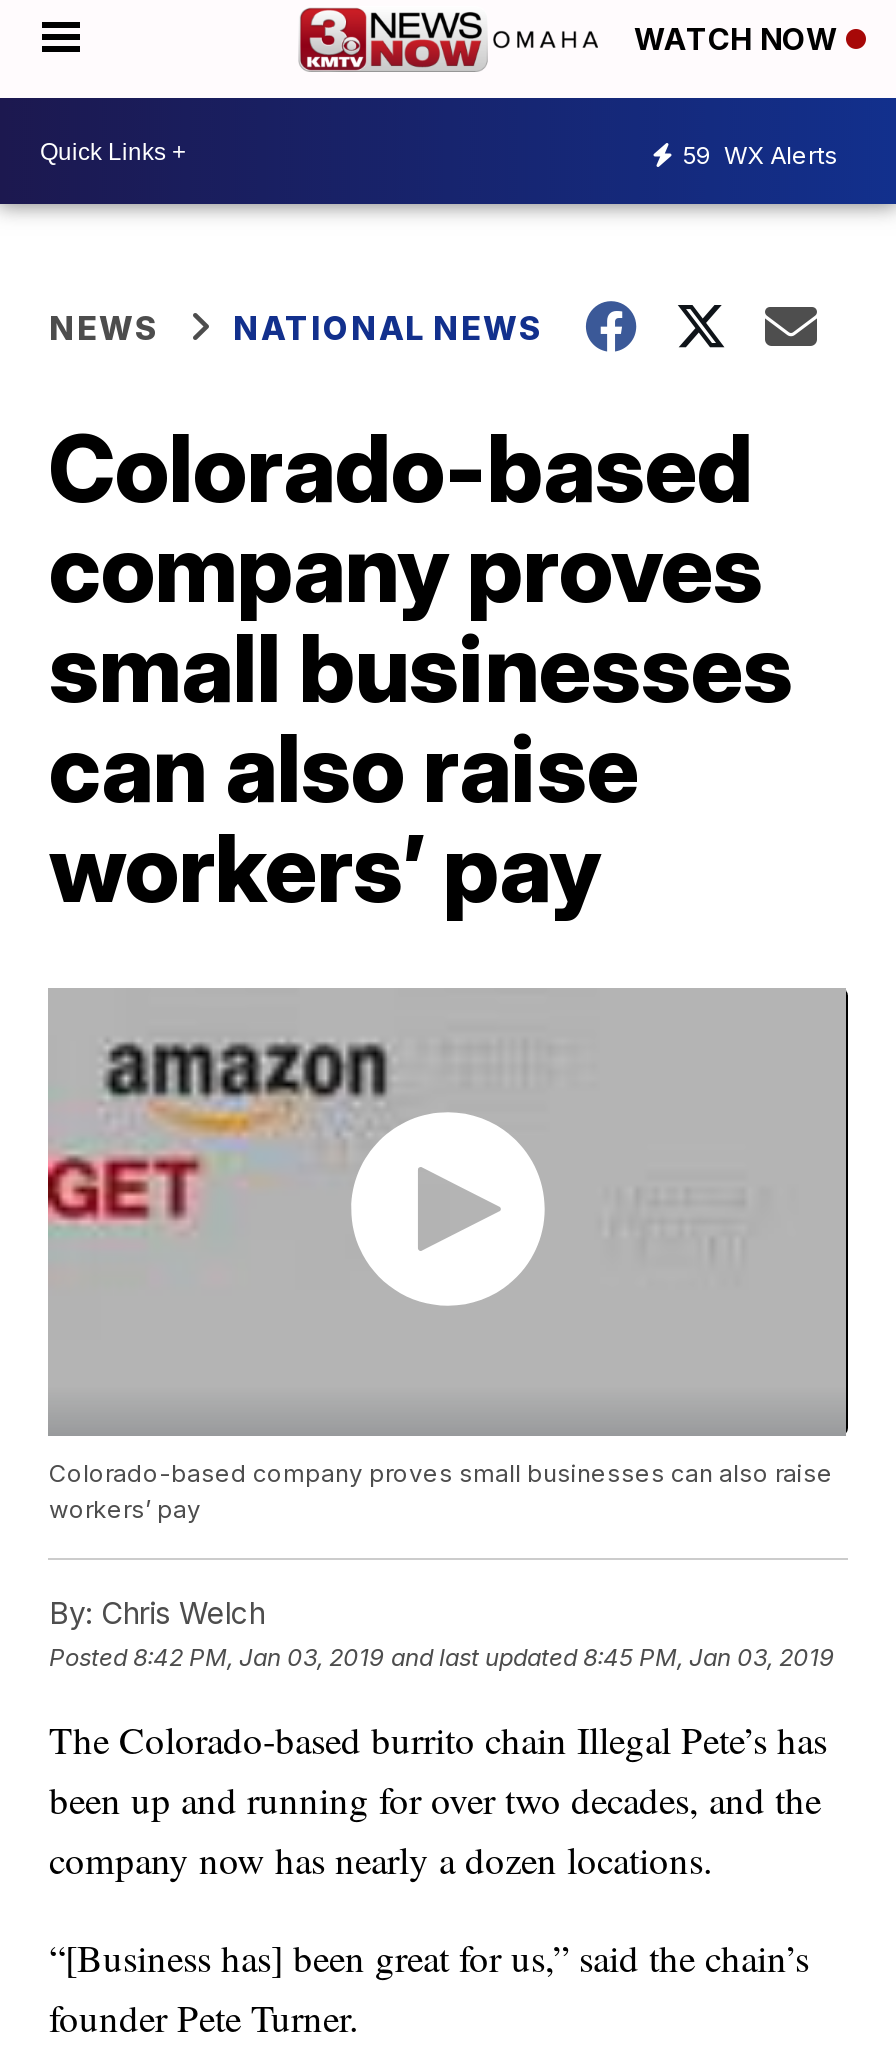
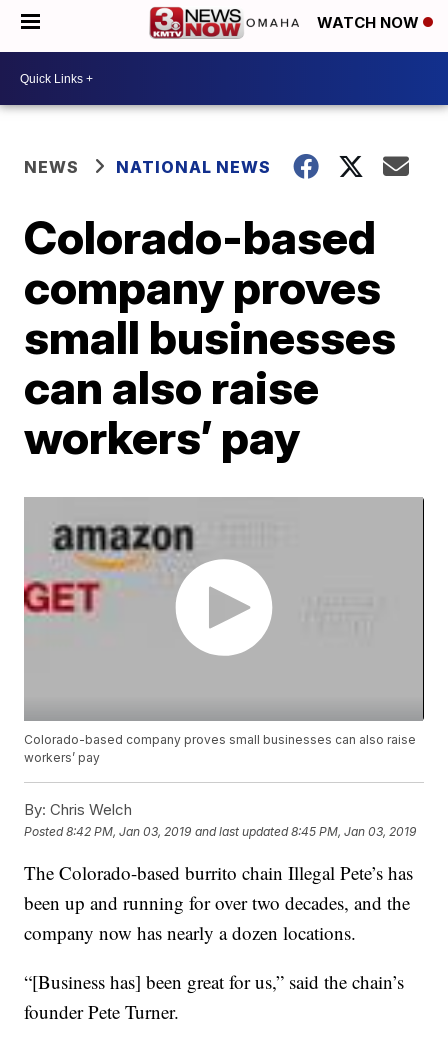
- 59 WX Alerts
